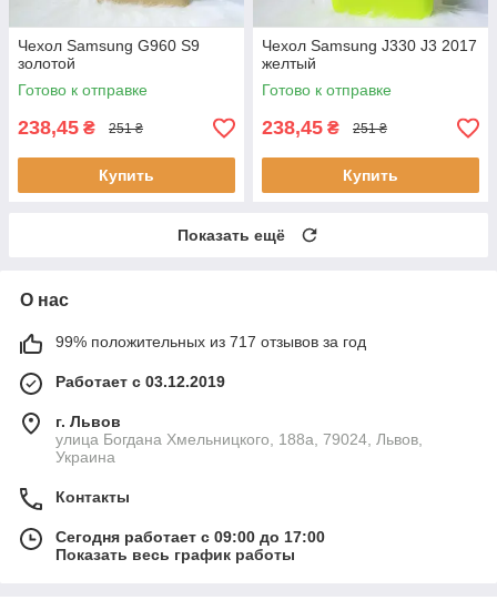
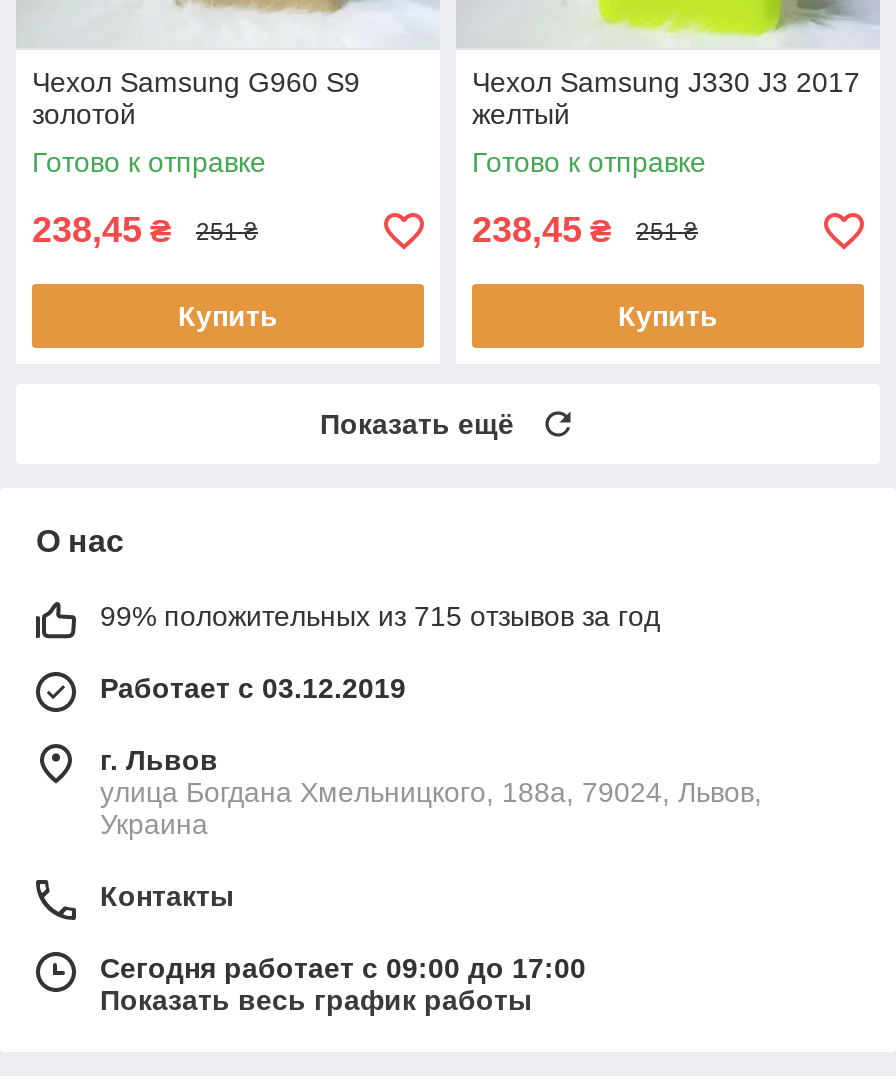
- 99% положительных из 717 отзывов за год
+ 99% положительных из 715 отзывов за год
